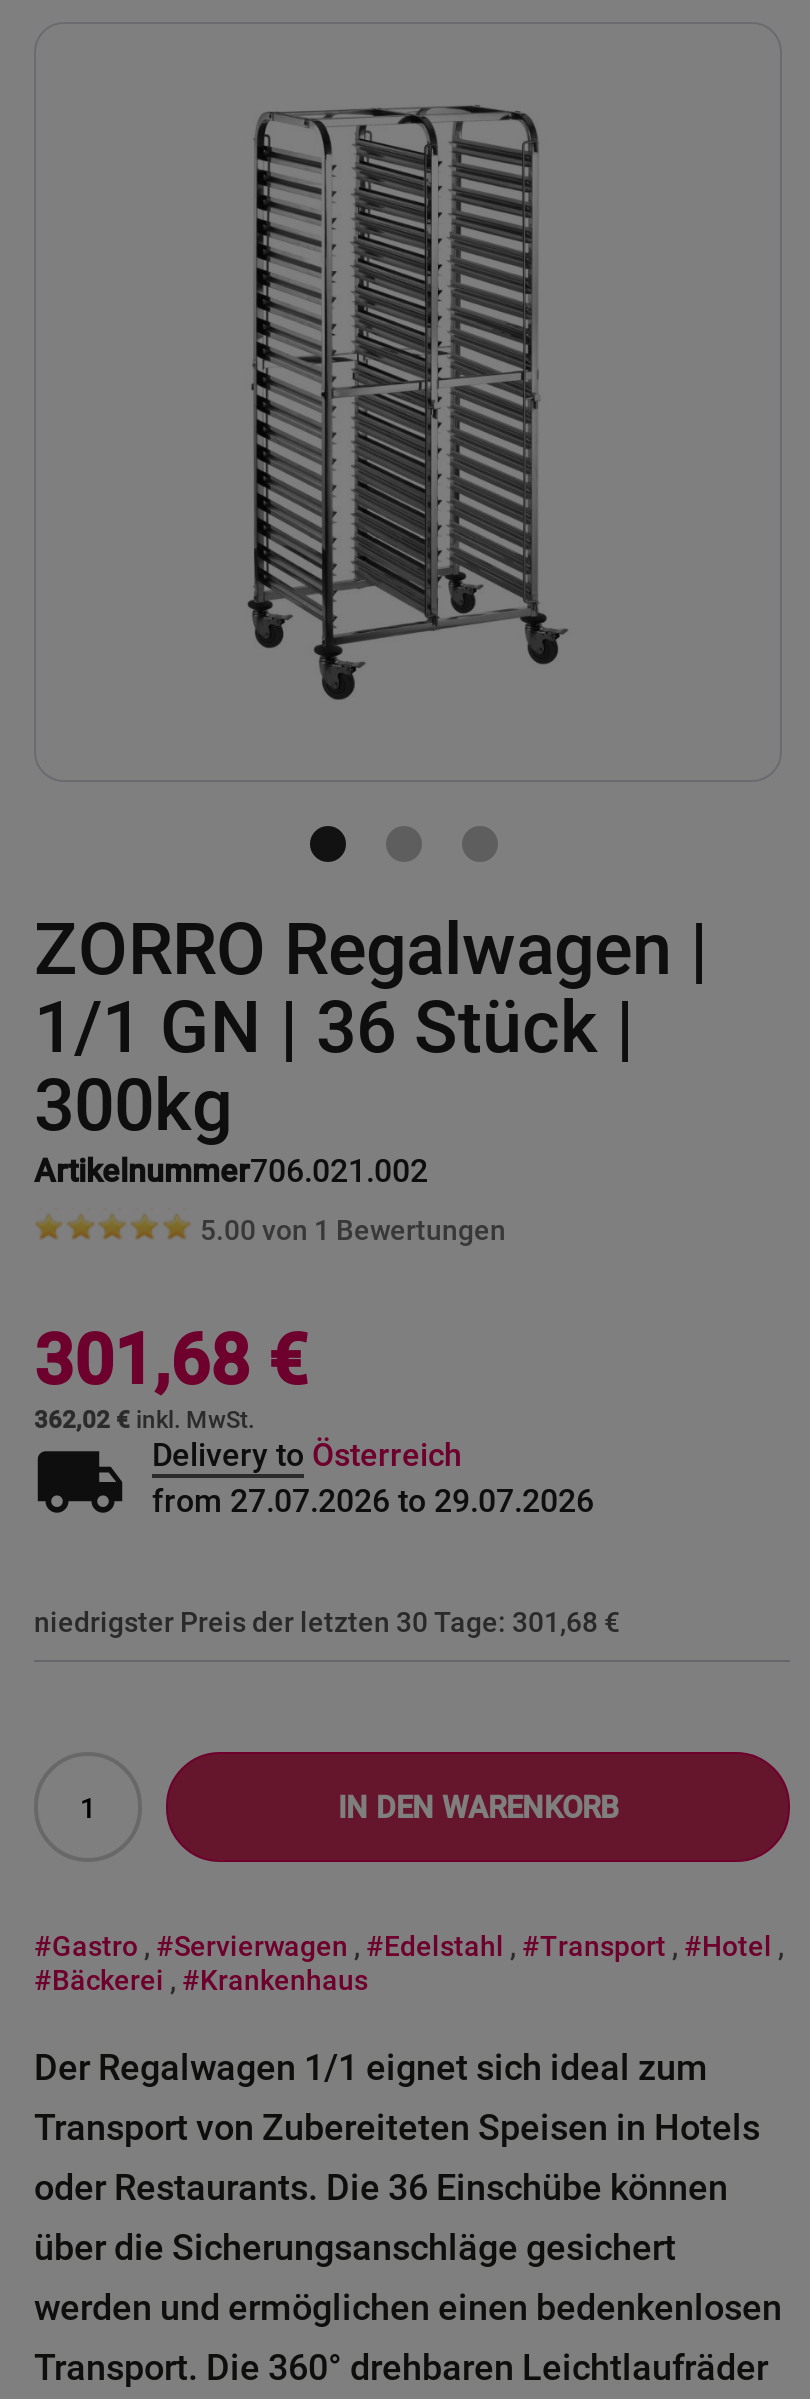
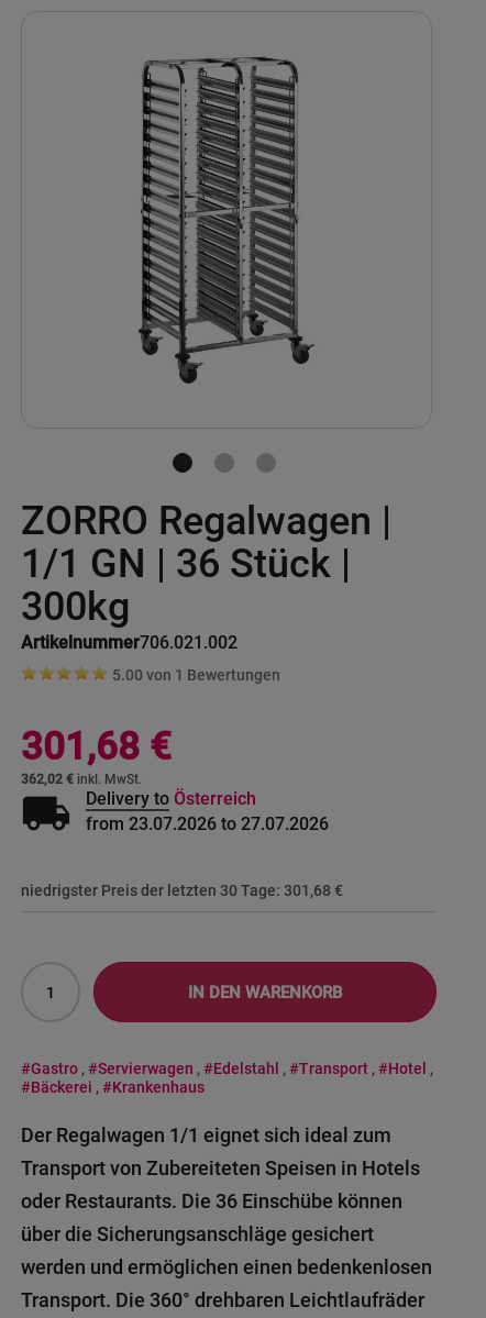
- from 27.07.2026 to 29.07.2026
+ from 23.07.2026 to 27.07.2026
